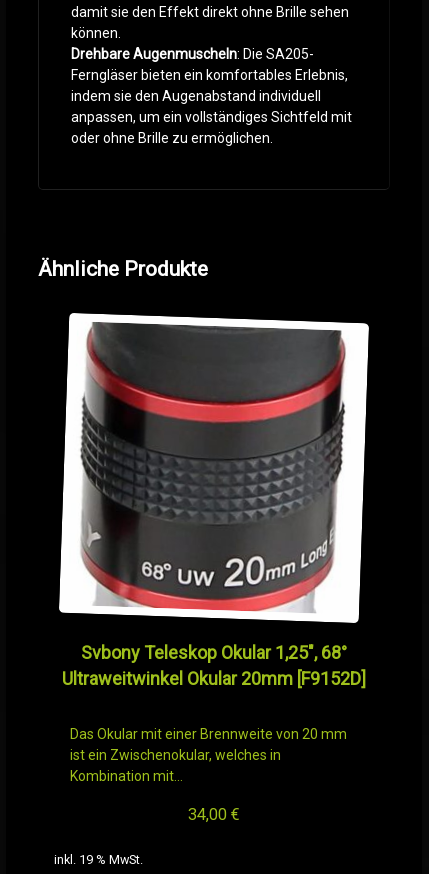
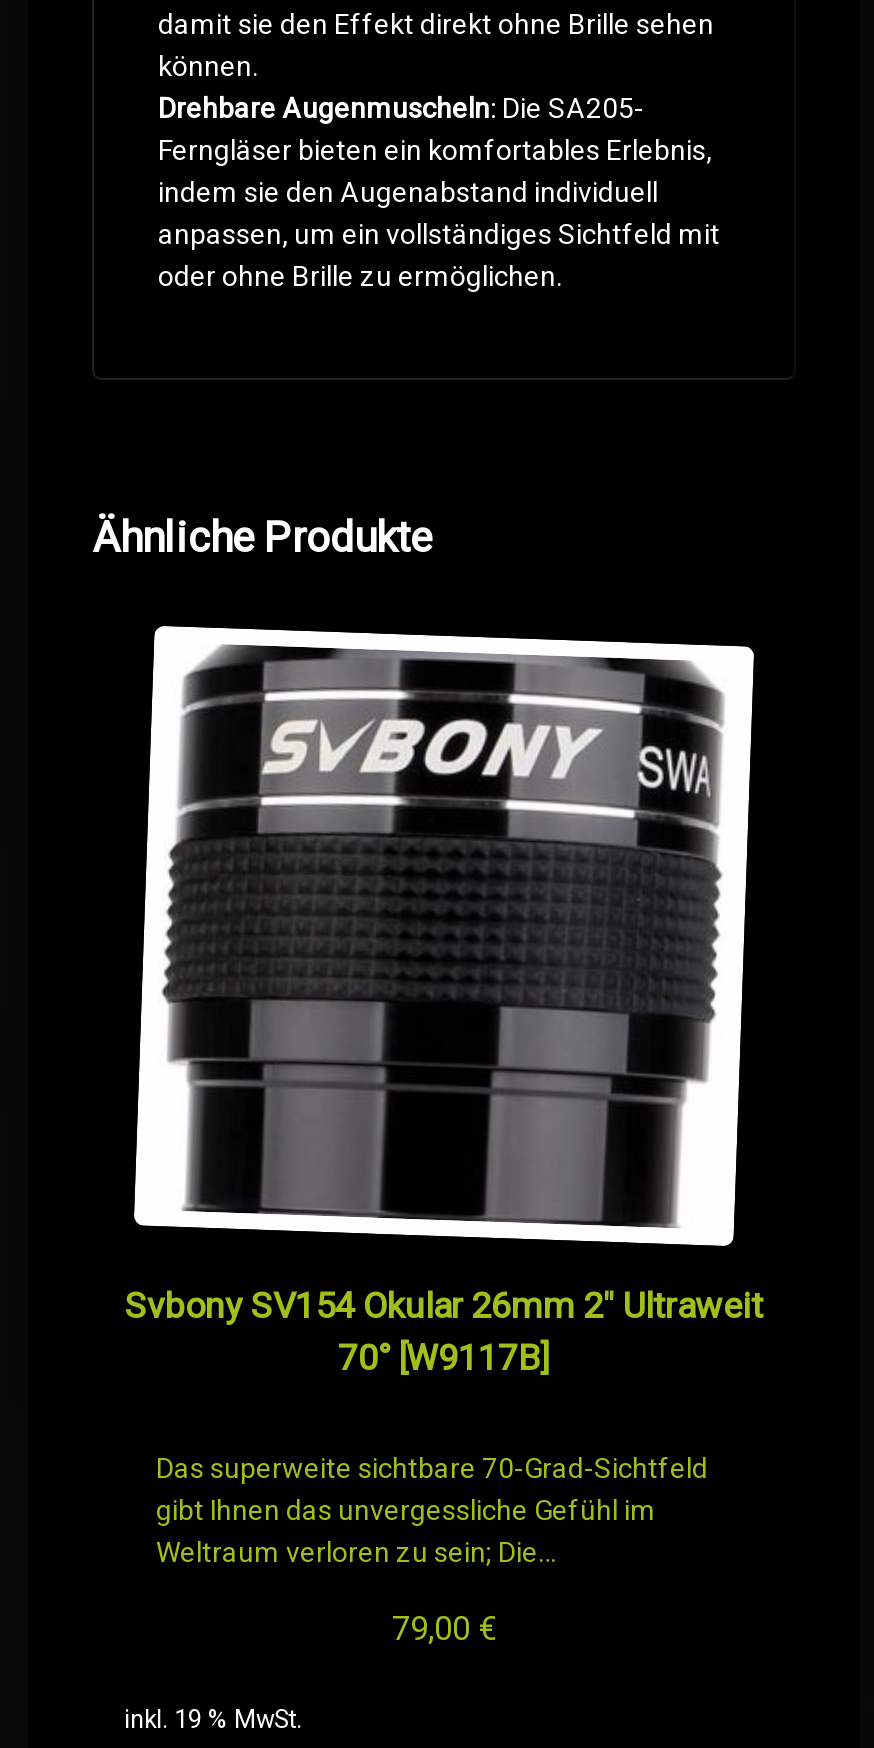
- [image]
- Svbony Teleskop Okular 1,25″, 68°
- Ultraweitwinkel Okular 20mm [F9152D]
+ [image]
+ Svbony SV154 Okular 26mm 2″ Ultraweit
+ 70° [W9117B]

- Das Okular mit einer Brennweite von 20 mm
- ist ein Zwischenokular, welches in
- Kombination mit…
+ Das superweite sichtbare 70-Grad-Sichtfeld
+ gibt Ihnen das unvergessliche Gefühl im
+ Weltraum verloren zu sein; Die…

- 34,00 €
+ 79,00 €
